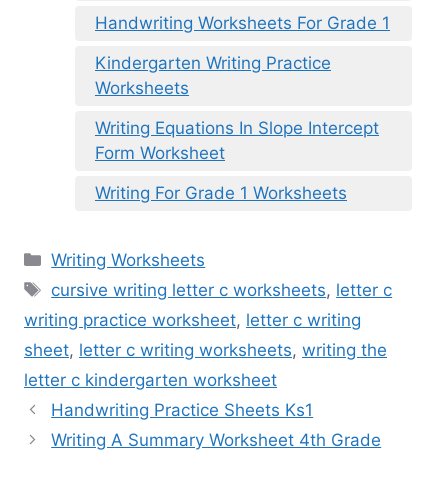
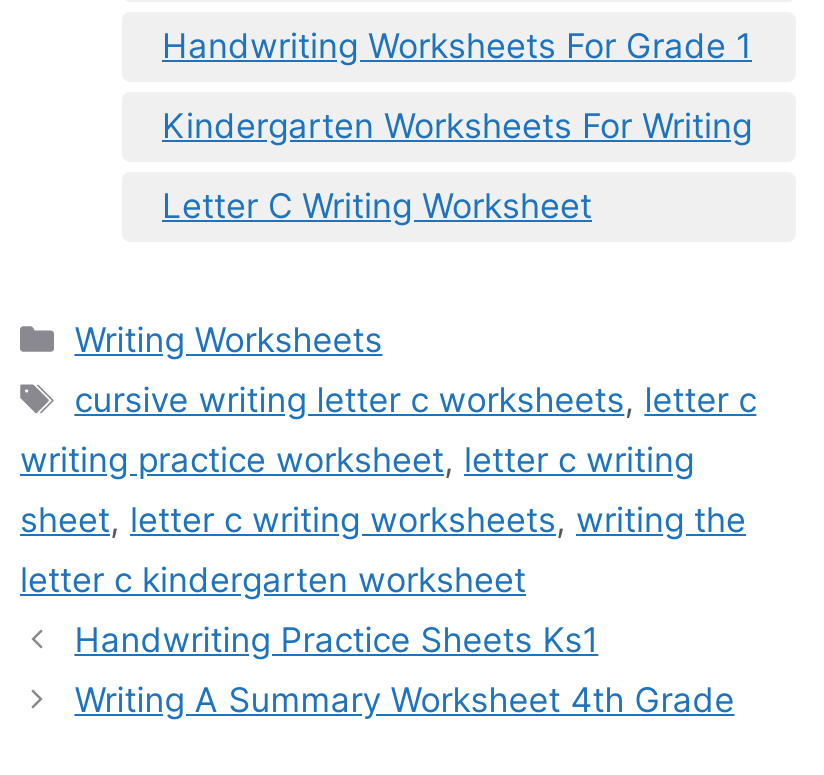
- Kindergarten Writing Practice
- Worksheets
- Writing Equations In Slope Intercept
- Form Worksheet
- Writing For Grade 1 Worksheets
+ Kindergarten Worksheets For Writing
+ Letter C Writing Worksheet
